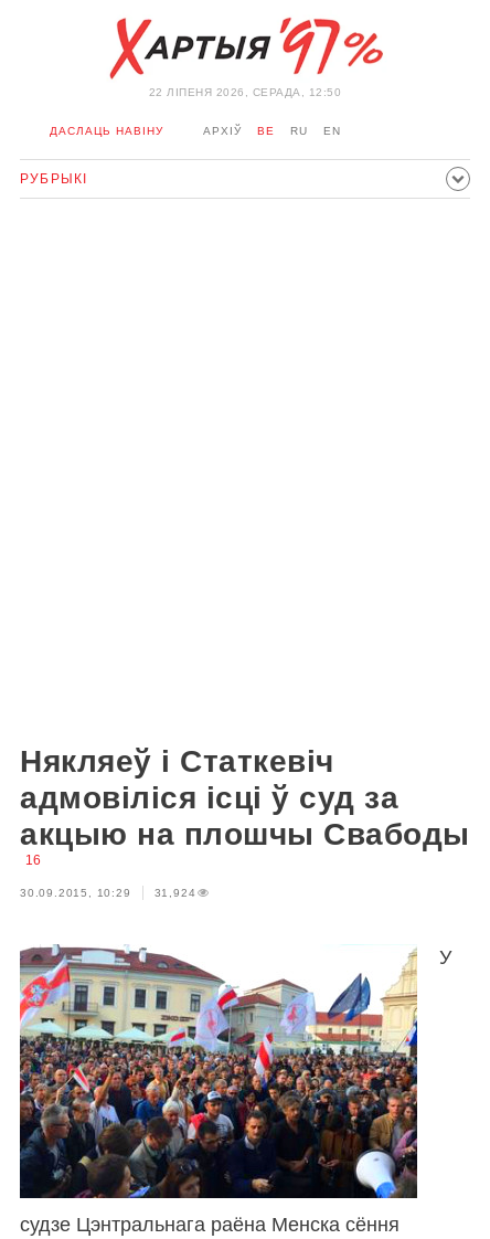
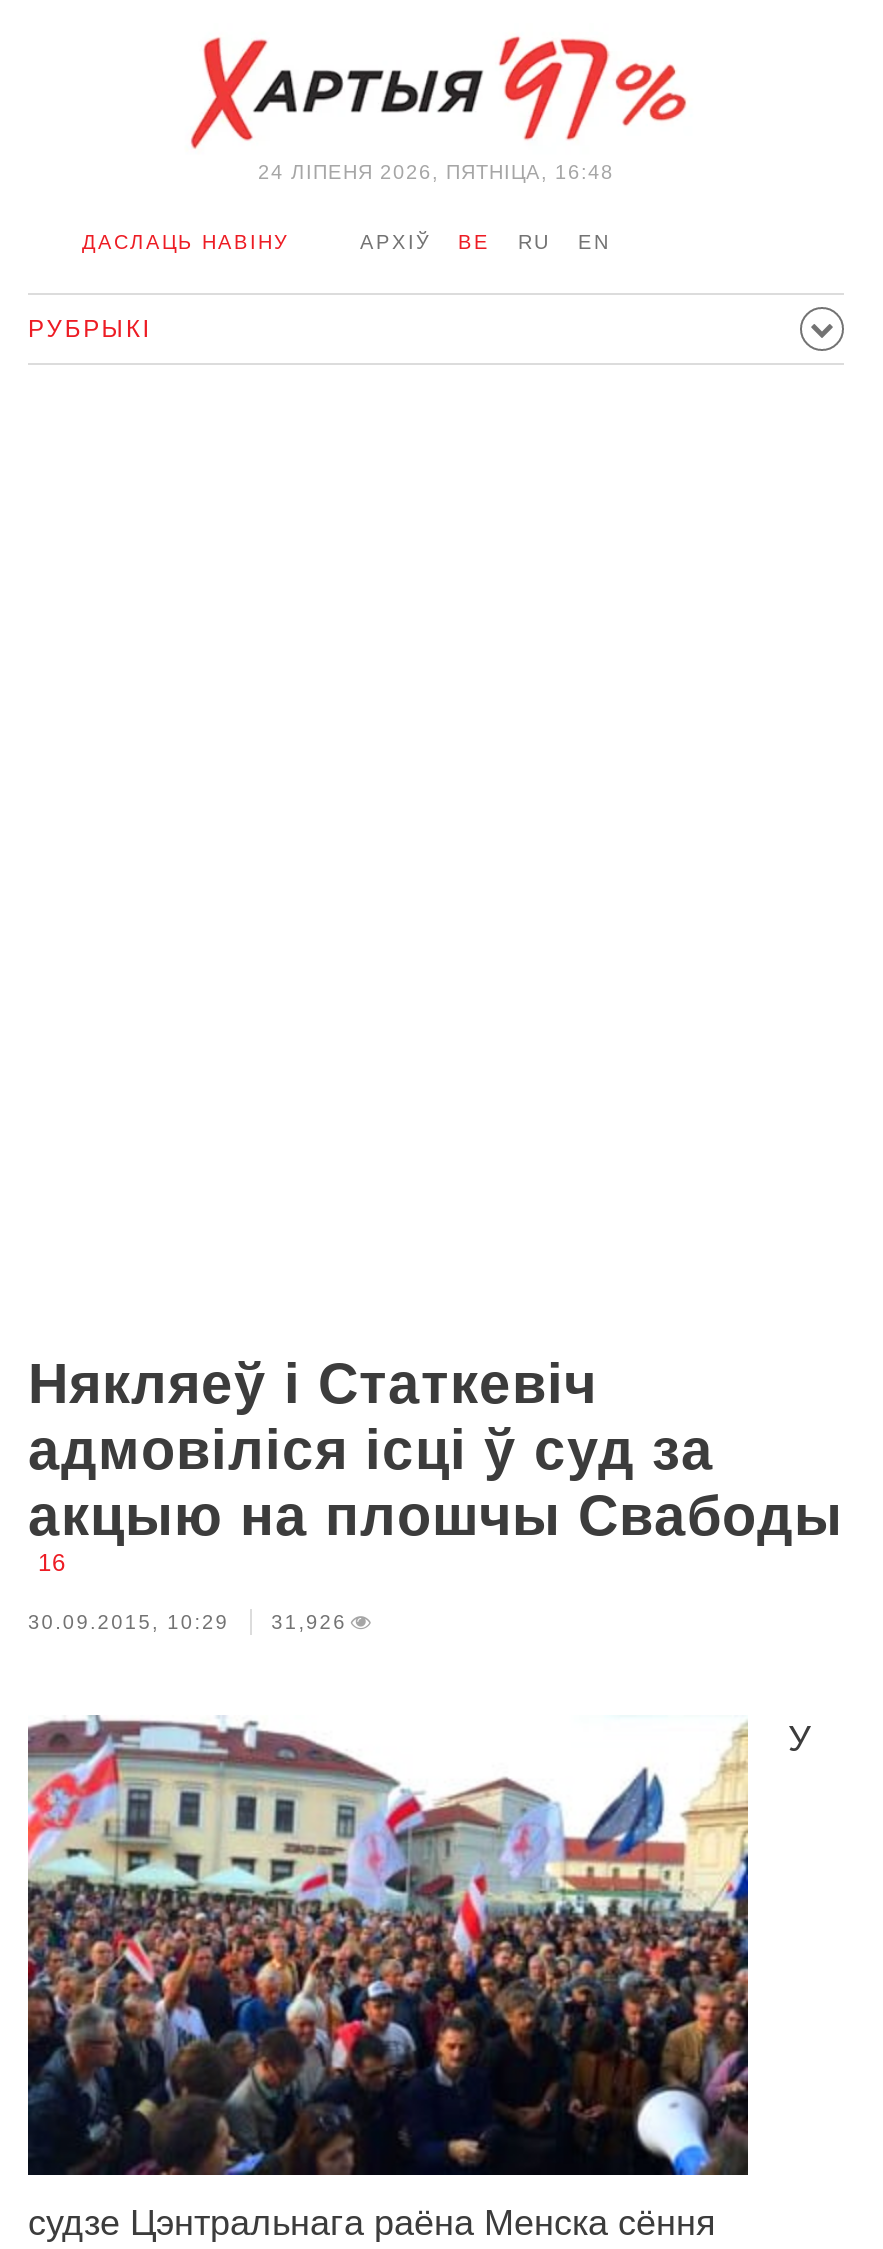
- 22 ЛIПЕНЯ 2026, СЕРАДА, 12:50
+ 24 ЛIПЕНЯ 2026, ПЯТНІЦА, 16:48

- 30.09.2015, 10:29 31,924
+ 30.09.2015, 10:29 31,926
